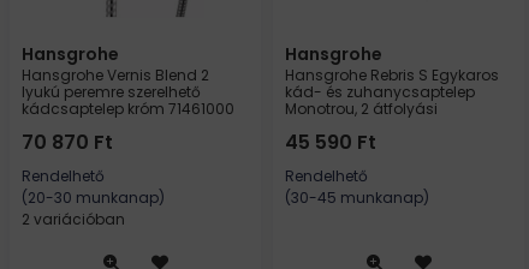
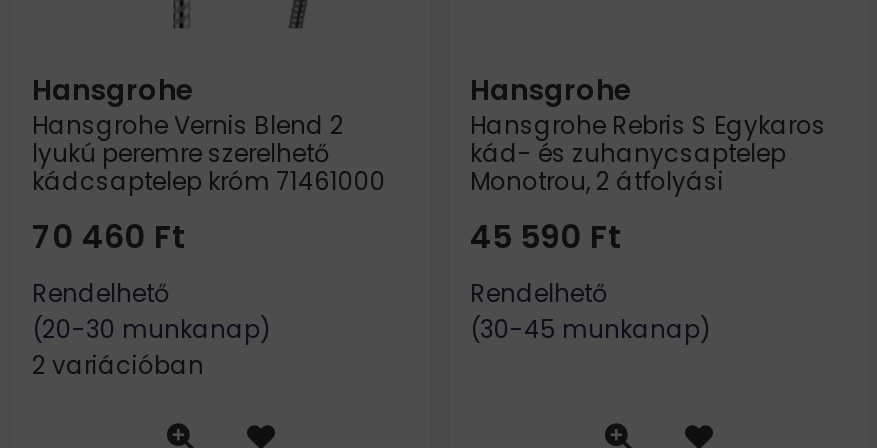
- 70 870 Ft
+ 70 460 Ft
